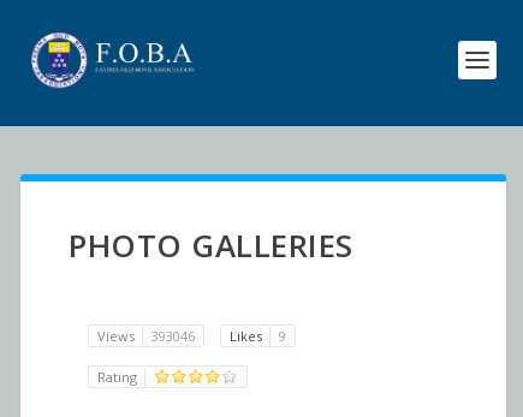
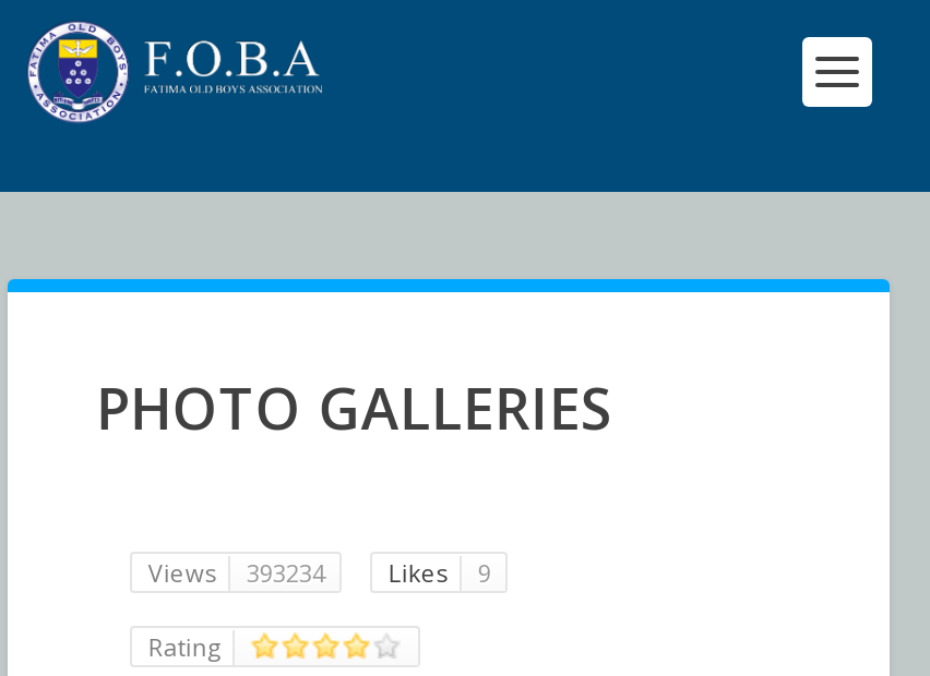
- Views 393046 Likes 9
+ Views 393234 Likes 9
